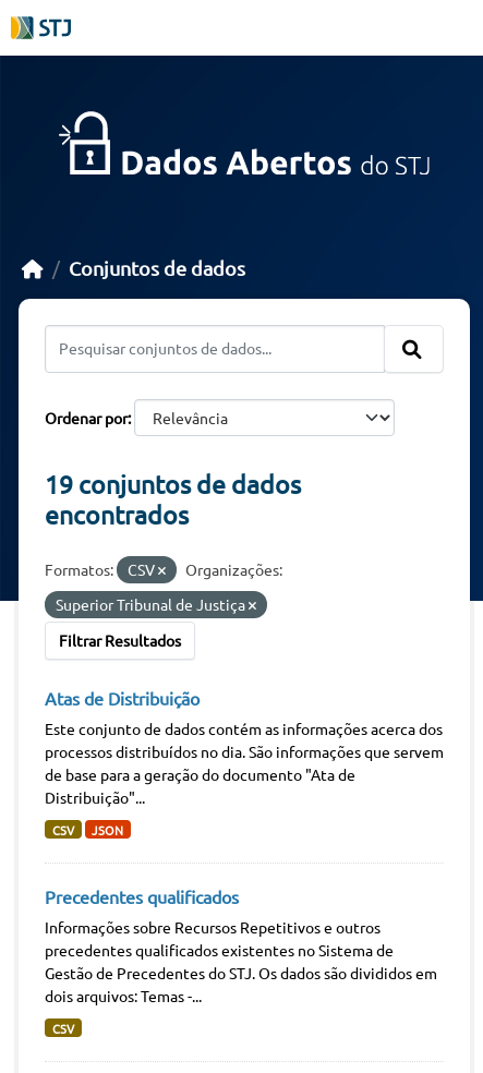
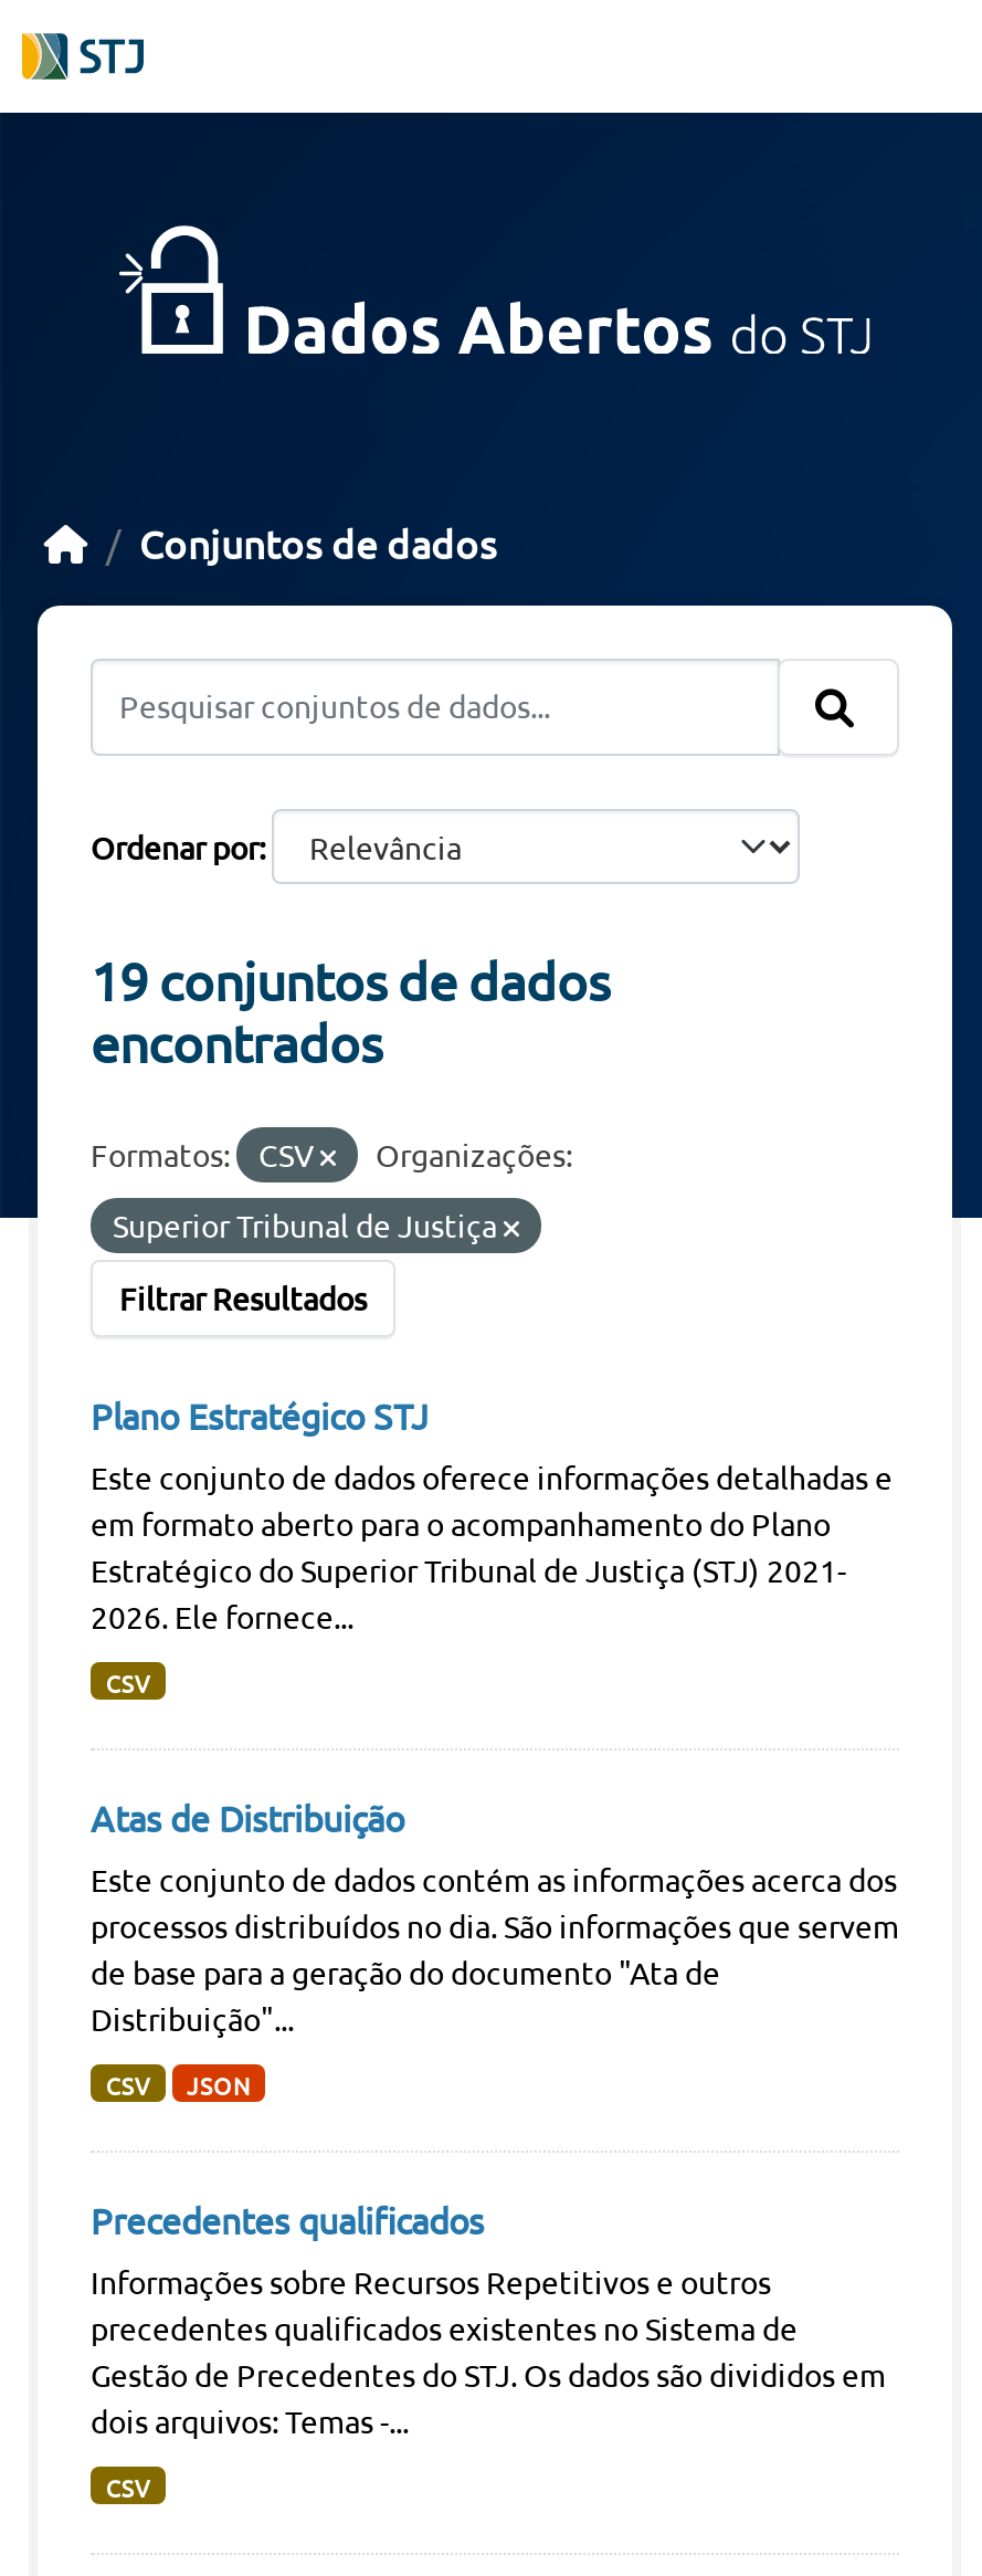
+ Plano Estratégico STJ
+ Este conjunto de dados oferece informações detalhadas e
+ em formato aberto para o acompanhamento do Plano
+ Estratégico do Superior Tribunal de Justiça (STJ) 2021-
+ 2026. Ele fornece...
+ CSV
